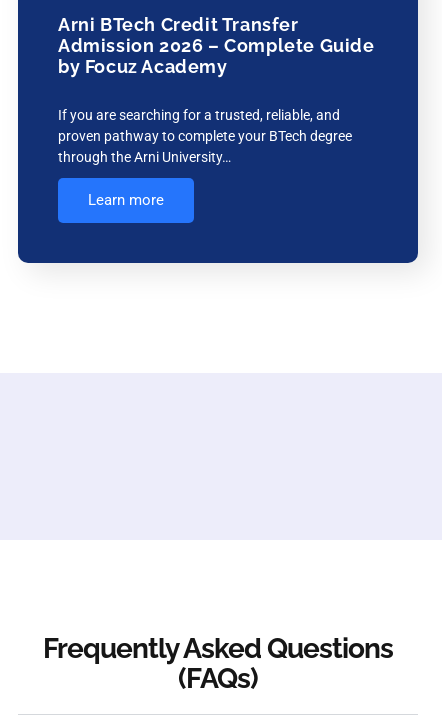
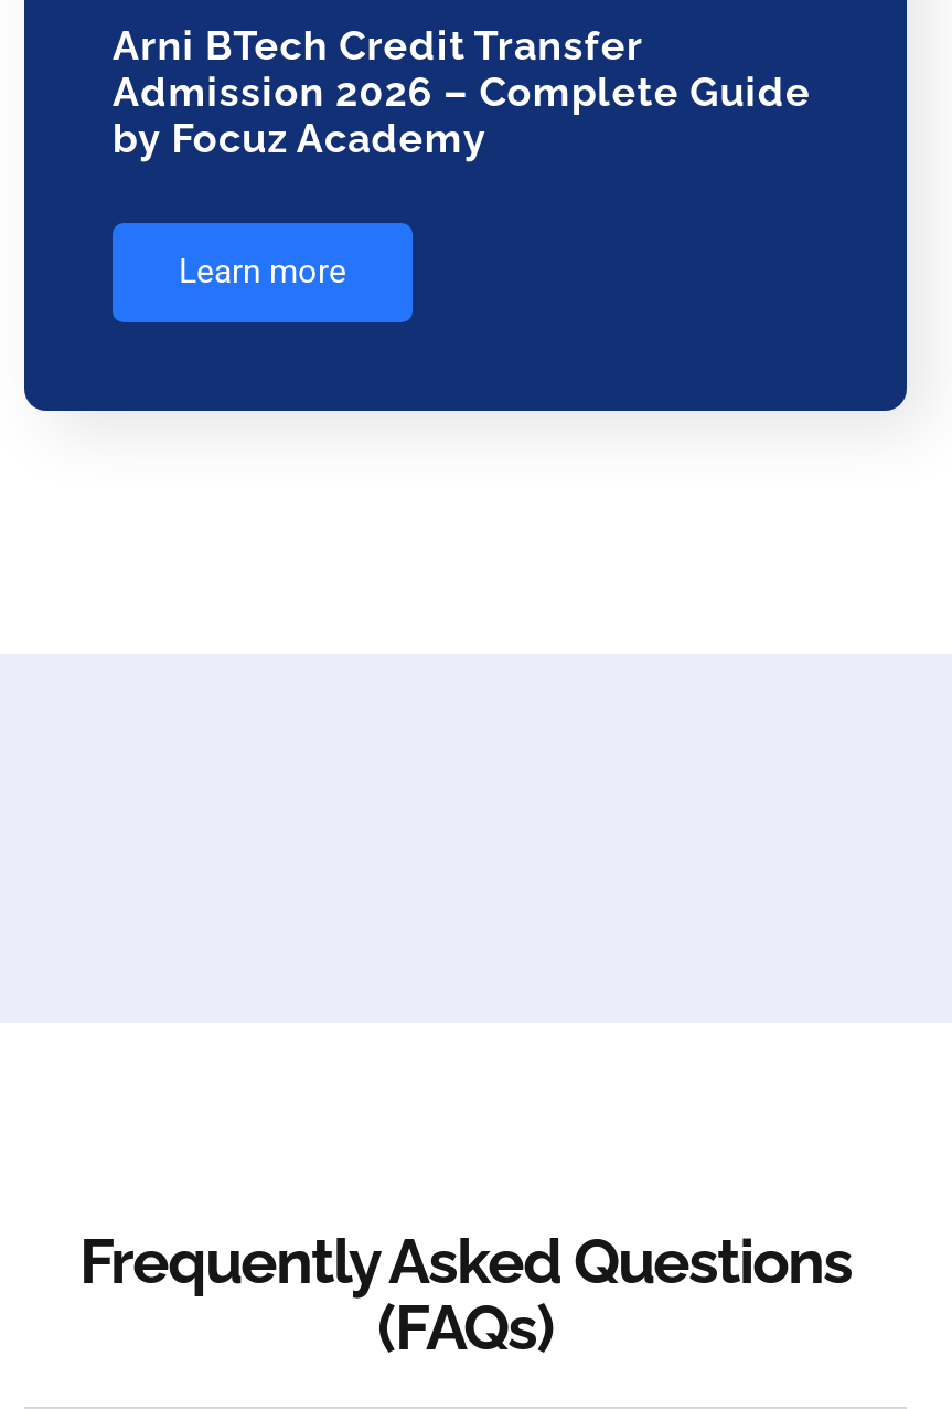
- If you are searching for a trusted, reliable, and
- proven pathway to complete your BTech degree
- through the Arni University…
